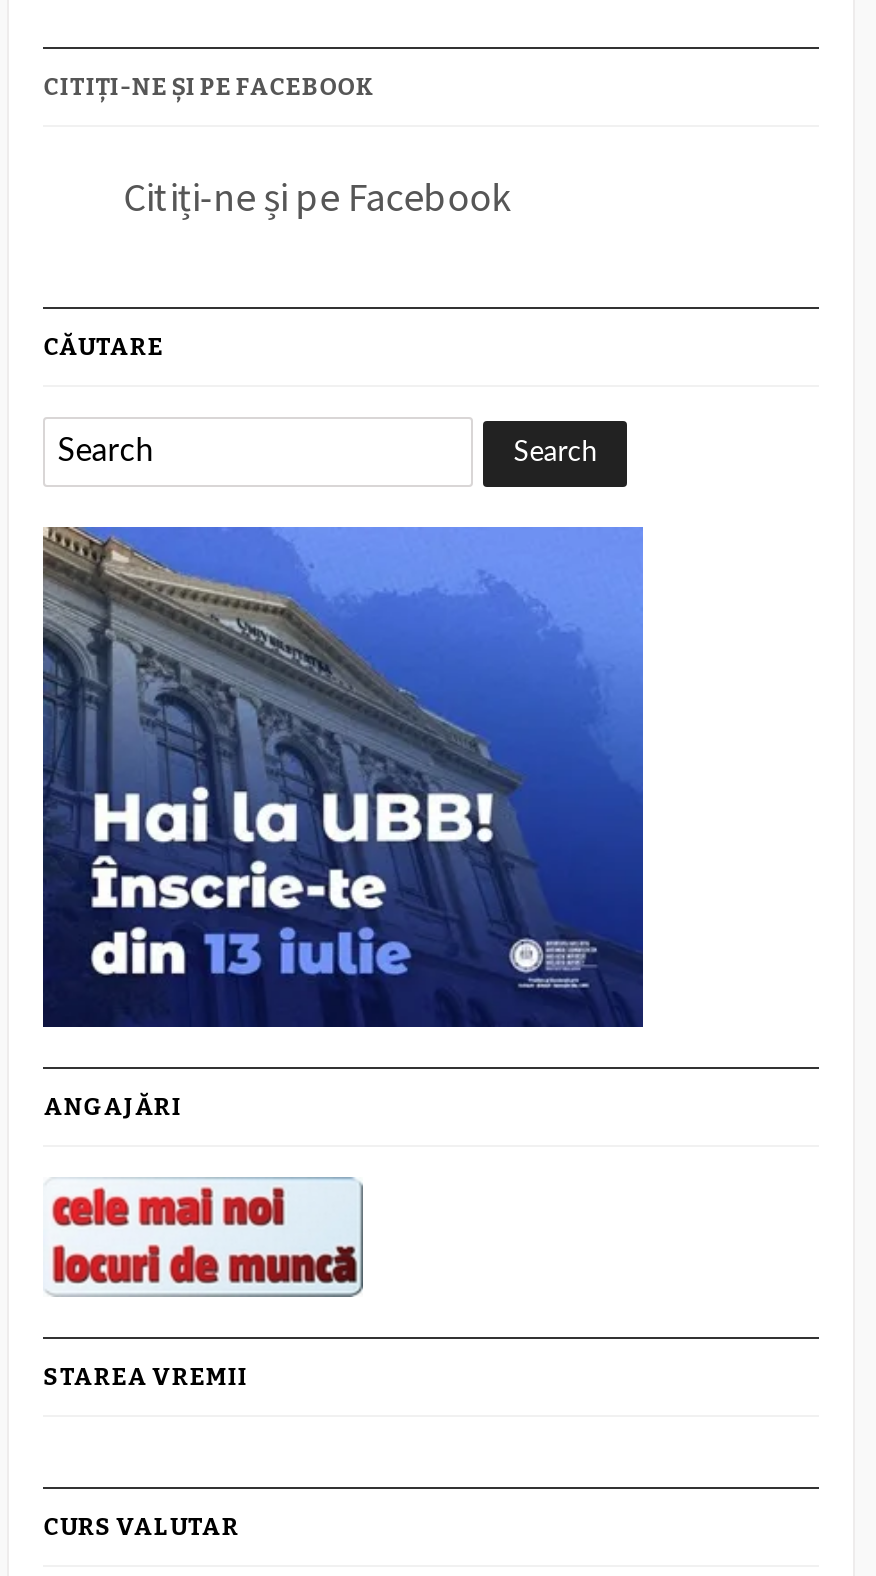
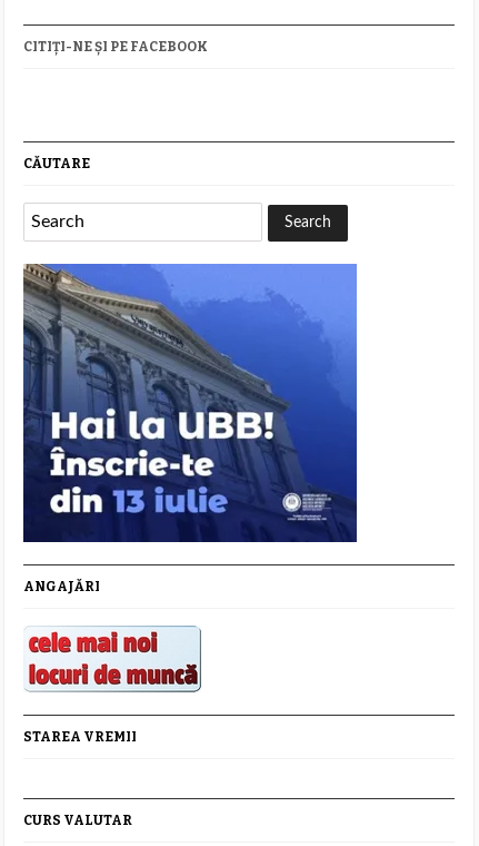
- Citiți-ne și pe Facebook
